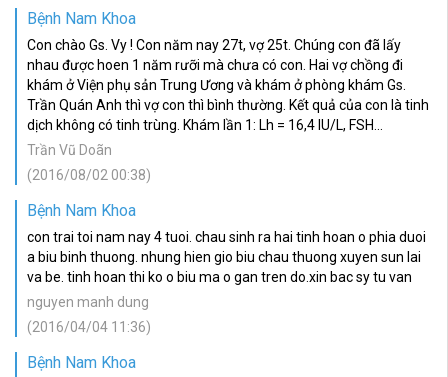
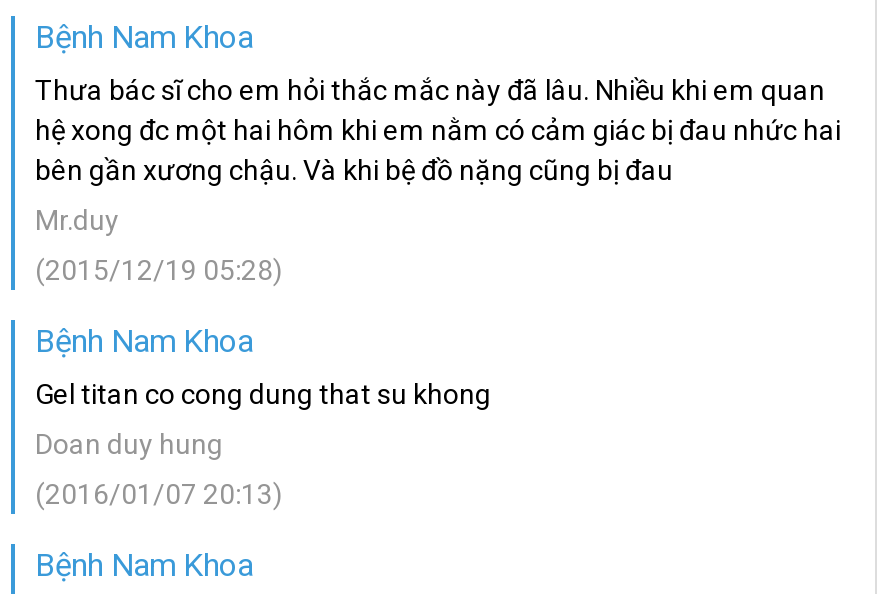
- Con chào Gs. Vy ! Con năm nay 27t, vợ 25t. Chúng con đã lấy
- nhau được hoen 1 năm rưỡi mà chưa có con. Hai vợ chồng đi
- khám ở Viện phụ sản Trung Ương và khám ở phòng khám Gs.
- Trần Quán Anh thì vợ con thì bình thường. Kết quả của con là tinh
- dịch không có tinh trùng. Khám lần 1: Lh = 16,4 IU/L, FSH...
+ Thưa bác sĩ cho em hỏi thắc mắc này đã lâu. Nhiều khi em quan
+ hệ xong đc một hai hôm khi em nằm có cảm giác bị đau nhức hai
+ bên gần xương chậu. Và khi bệ đồ nặng cũng bị đau

- Trần Vũ Doãn
+ Mr.duy

- (2016/08/02 00:38)
+ (2015/12/19 05:28)

- con trai toi nam nay 4 tuoi. chau sinh ra hai tinh hoan o phia duoi
- a biu binh thuong. nhung hien gio biu chau thuong xuyen sun lai
- va be. tinh hoan thi ko o biu ma o gan tren do.xin bac sy tu van
+ Gel titan co cong dung that su khong

- nguyen manh dung
+ Doan duy hung

- (2016/04/04 11:36)
+ (2016/01/07 20:13)
